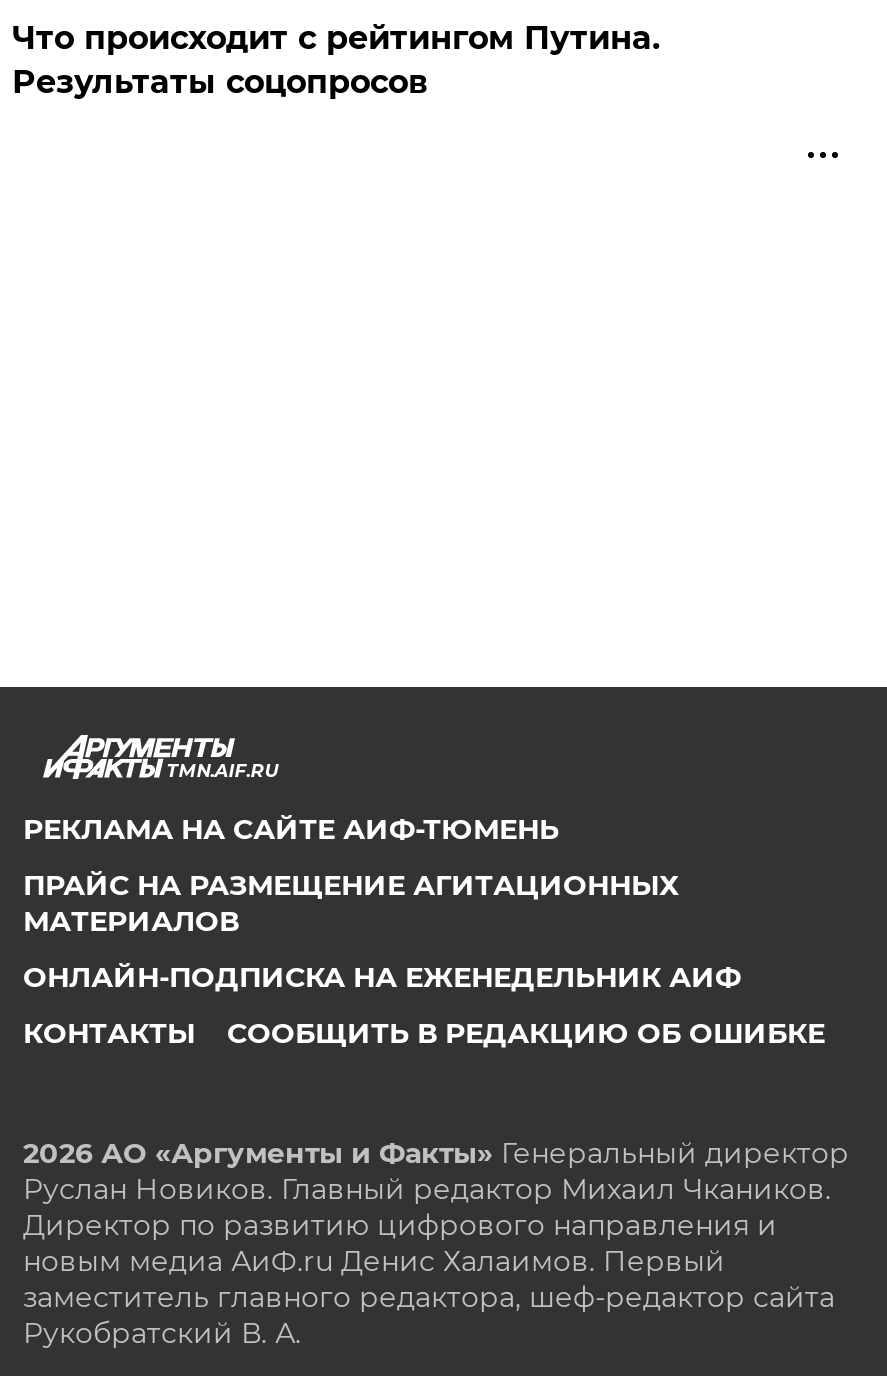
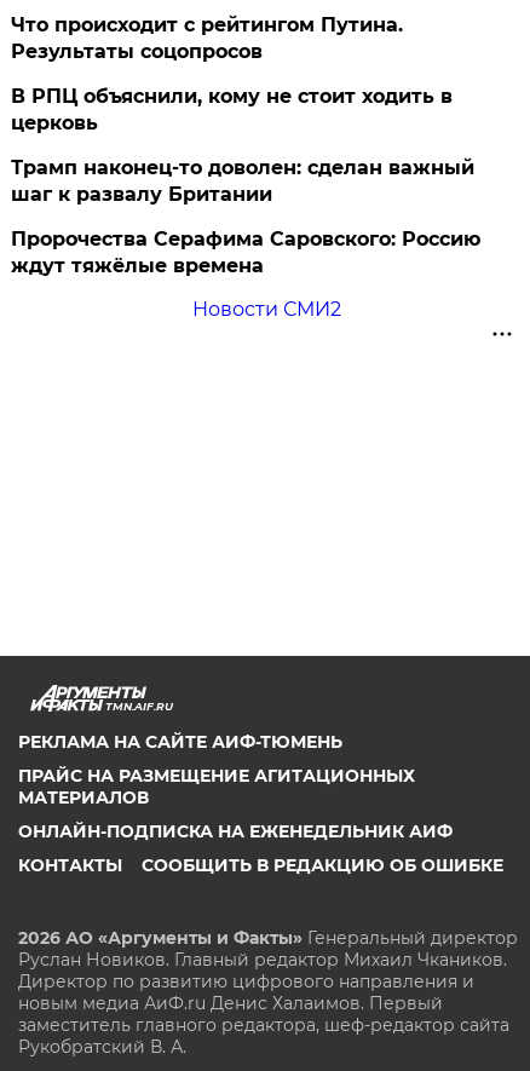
+ В РПЦ объяснили, кому не стоит ходить в
+ церковь
+ Трамп наконец-то доволен: сделан важный
+ шаг к развалу Британии
+ Пророчества Серафима Саровского: Россию
+ ждут тяжёлые времена
+ Новости СМИ2
